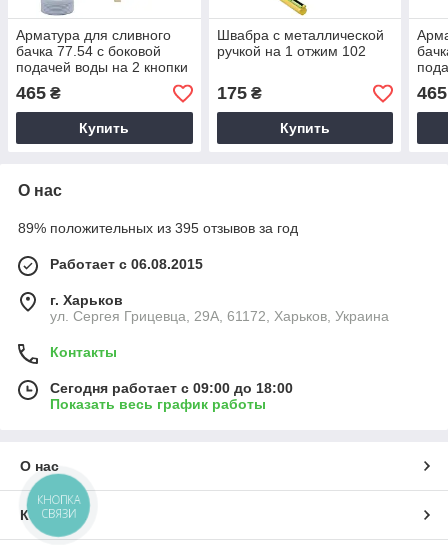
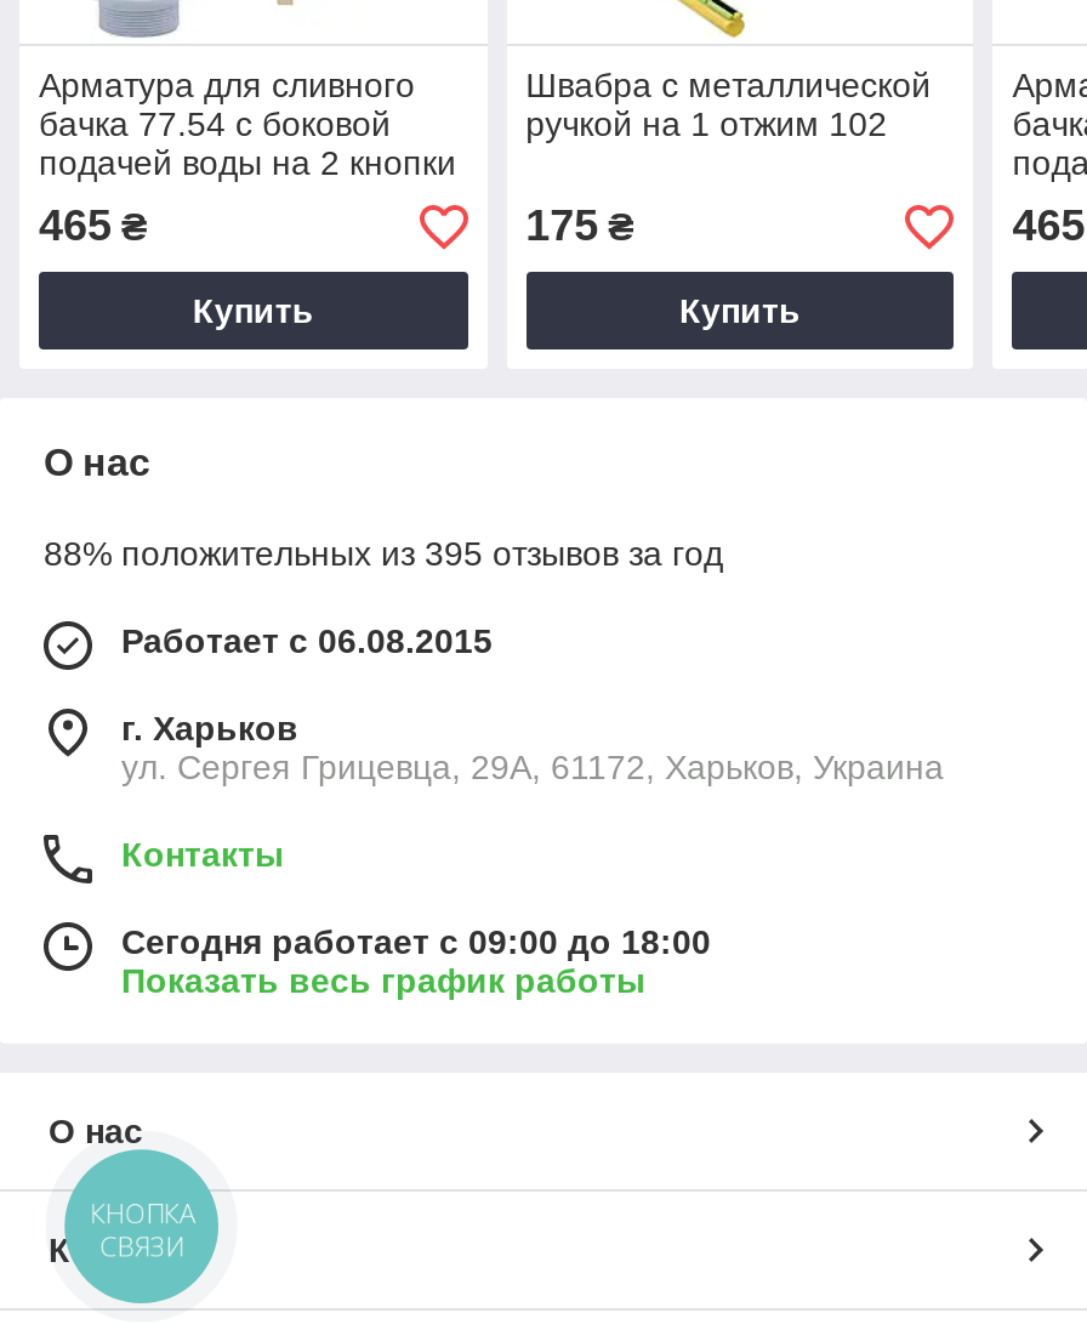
- 89% положительных из 395 отзывов за год
+ 88% положительных из 395 отзывов за год
